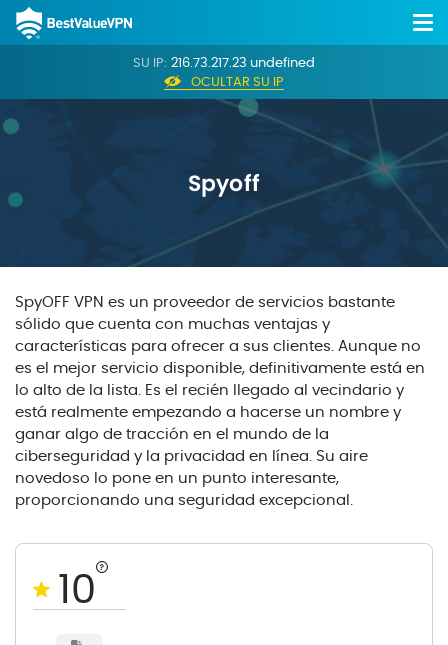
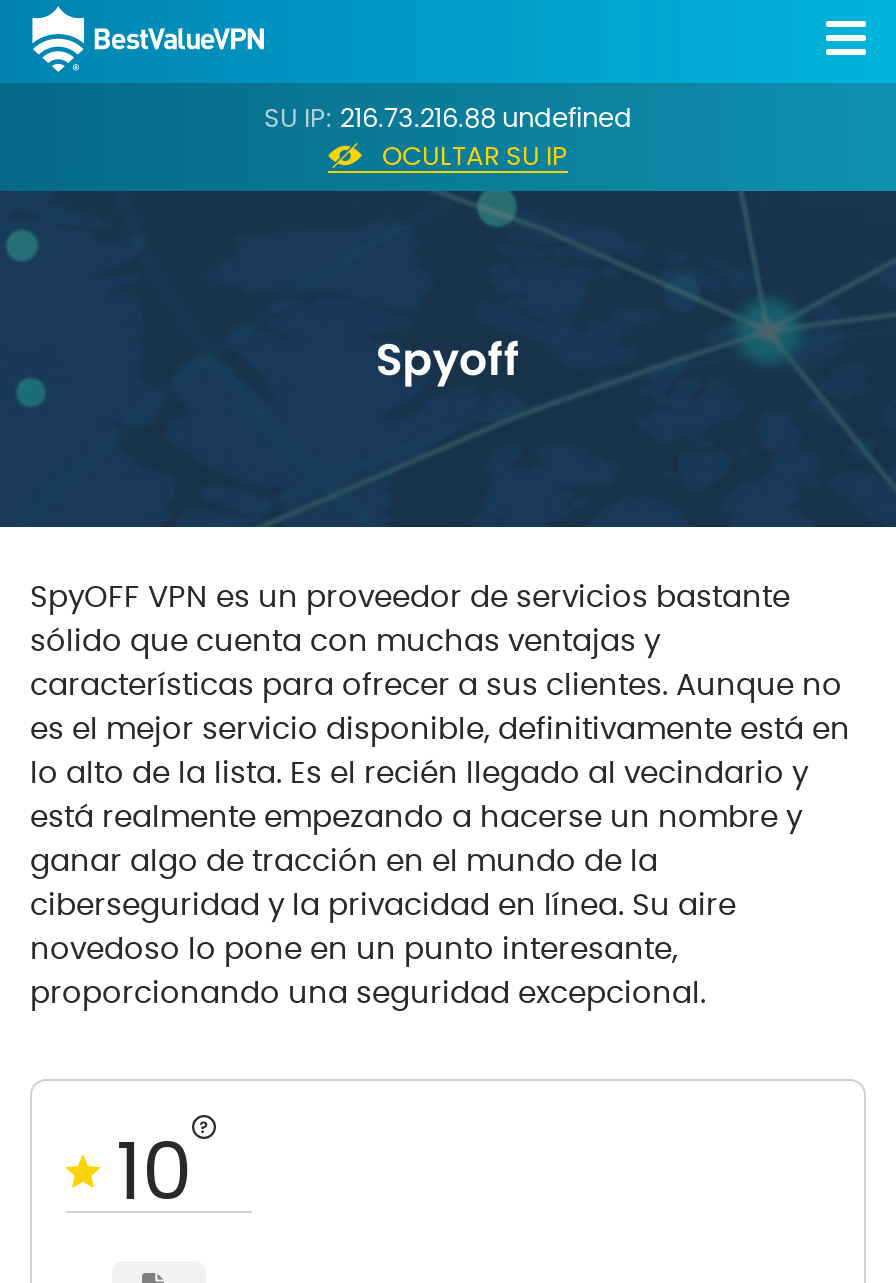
- SU IP: 216.73.217.23 undefined
+ SU IP: 216.73.216.88 undefined
